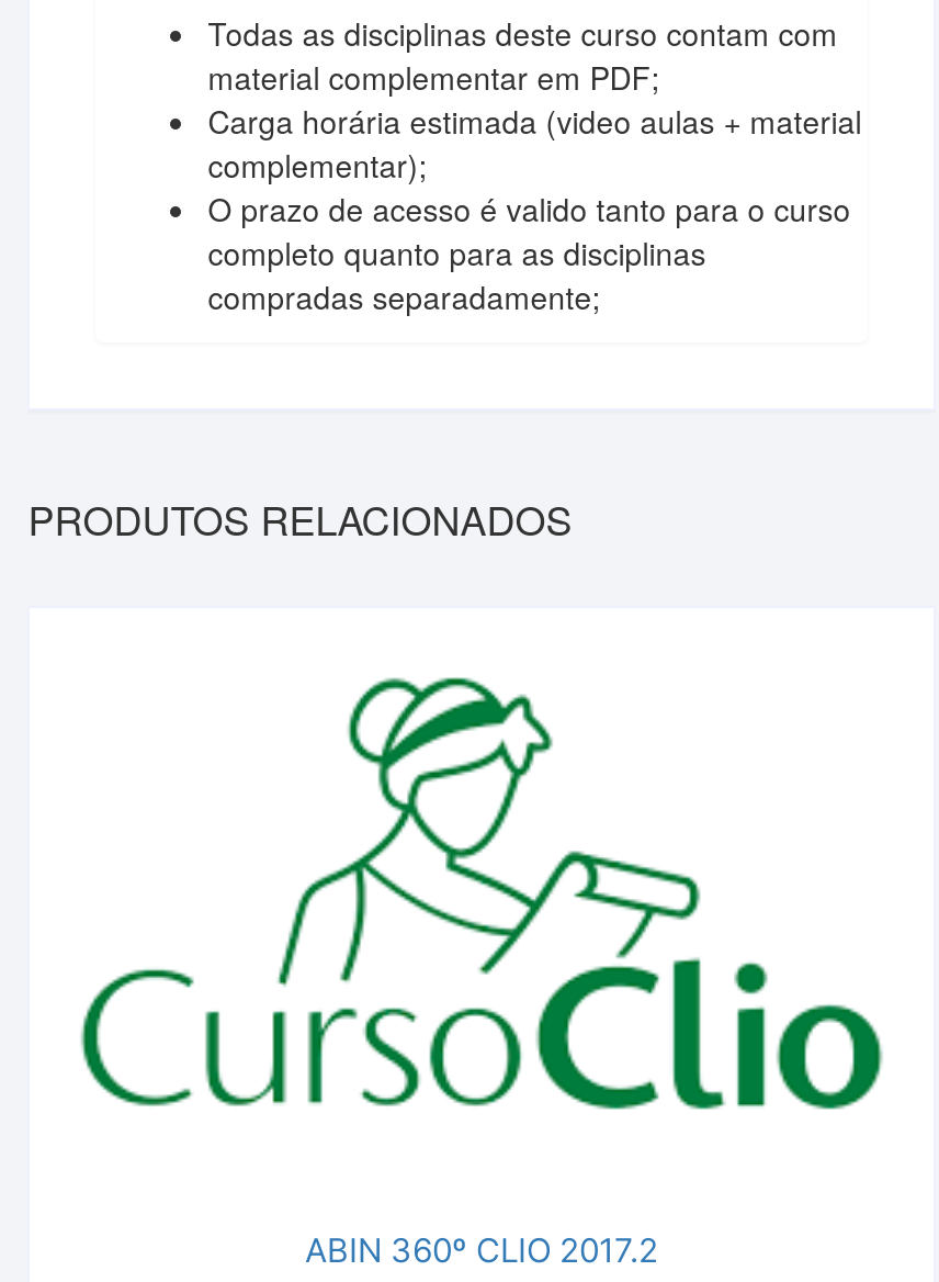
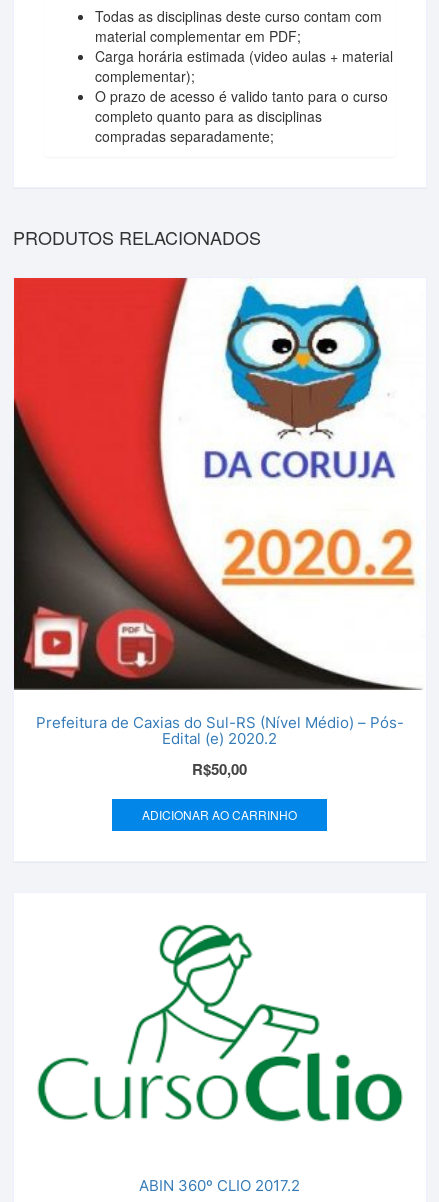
+ [image]
+ Prefeitura de Caxias do Sul-RS (Nível Médio) – Pós-
+ Edital (e) 2020.2
+ R$50,00
+ ADICIONAR AO CARRINHO
